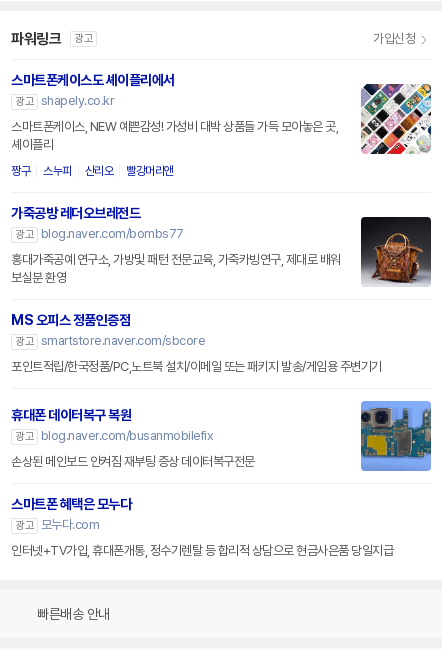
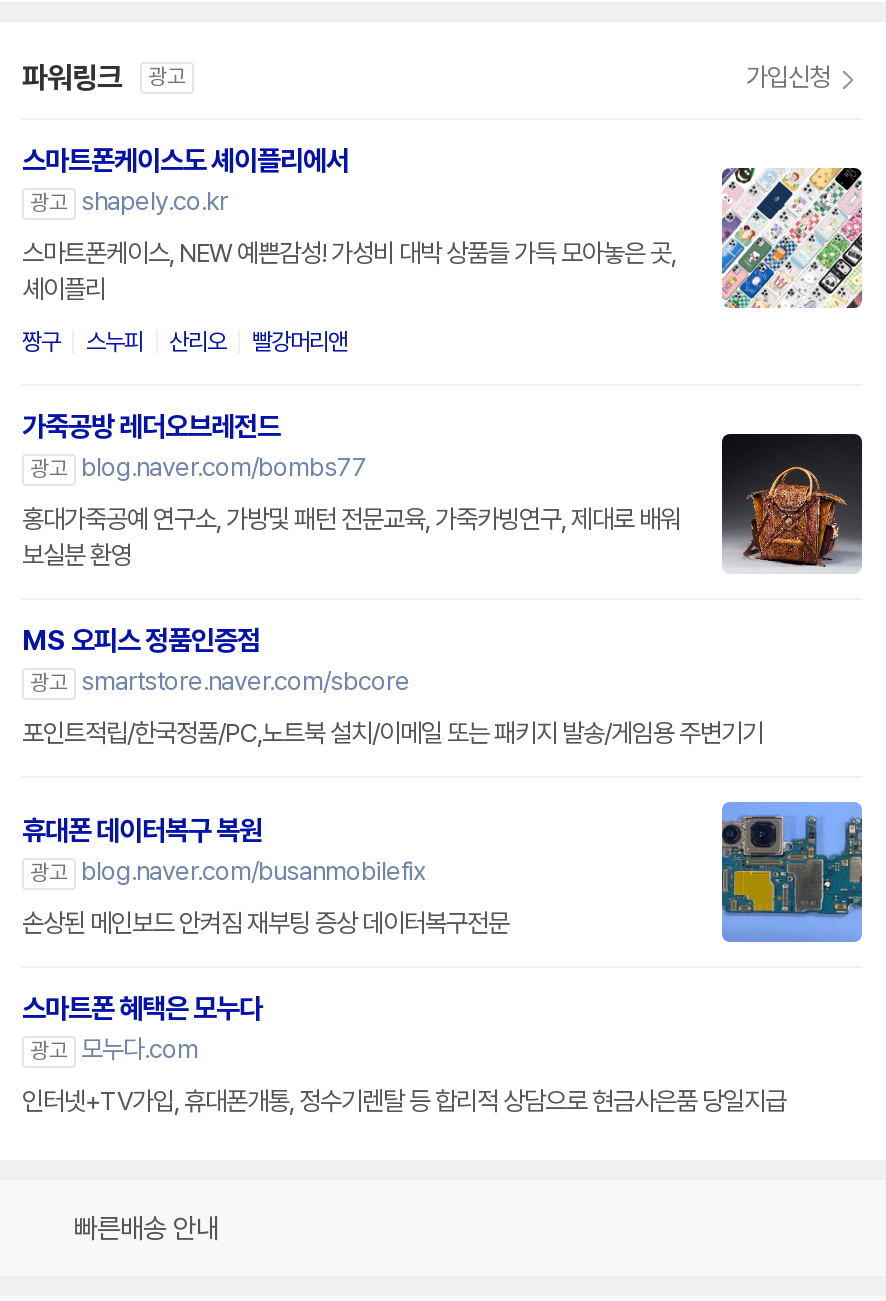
- [image]
+ [image]
